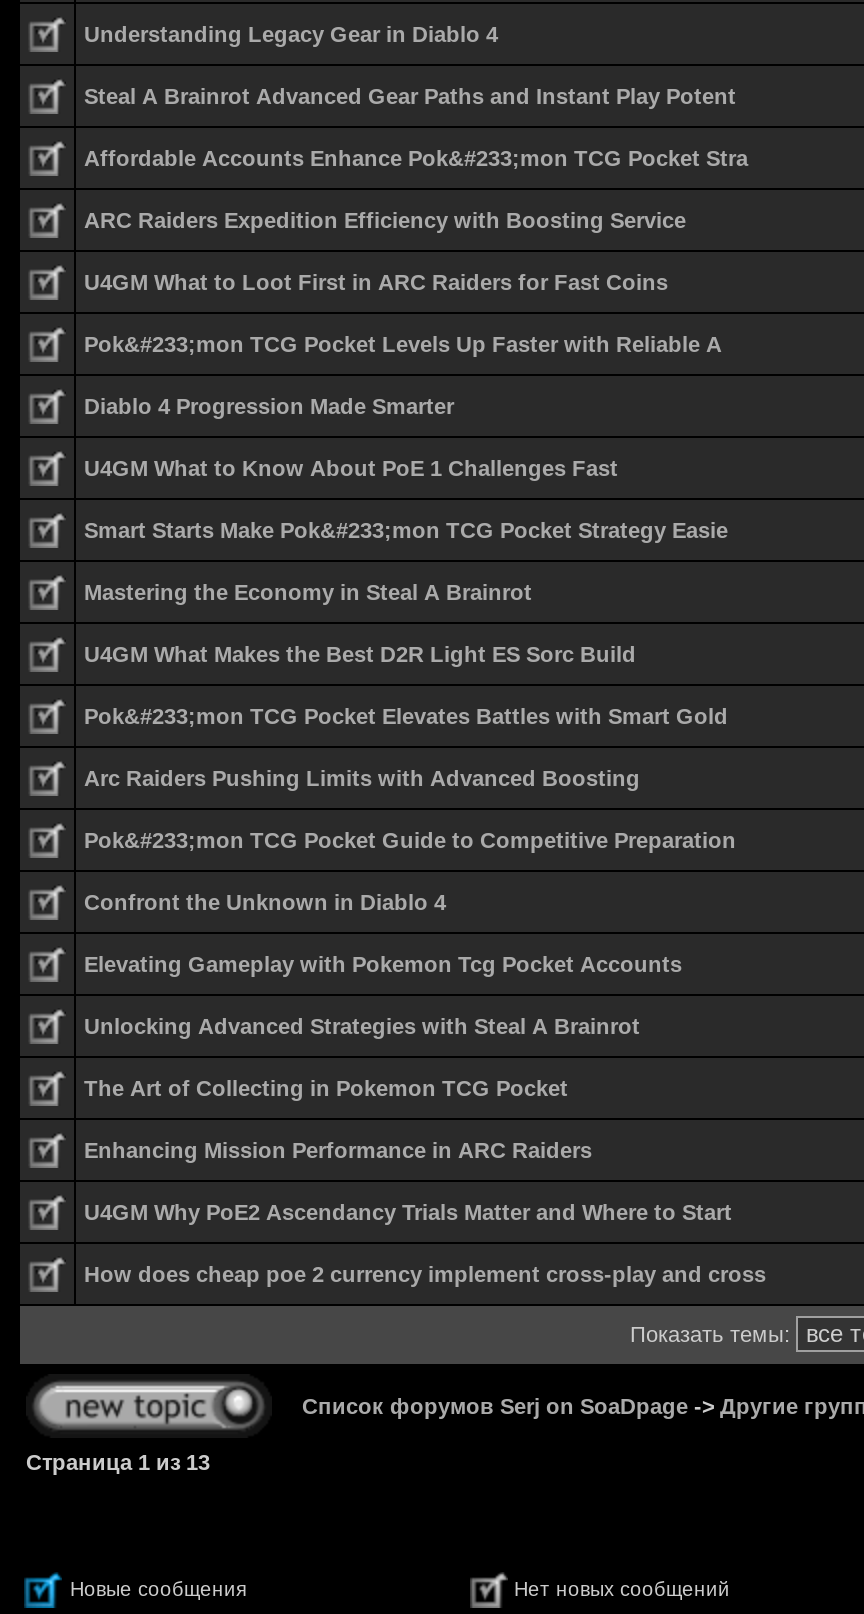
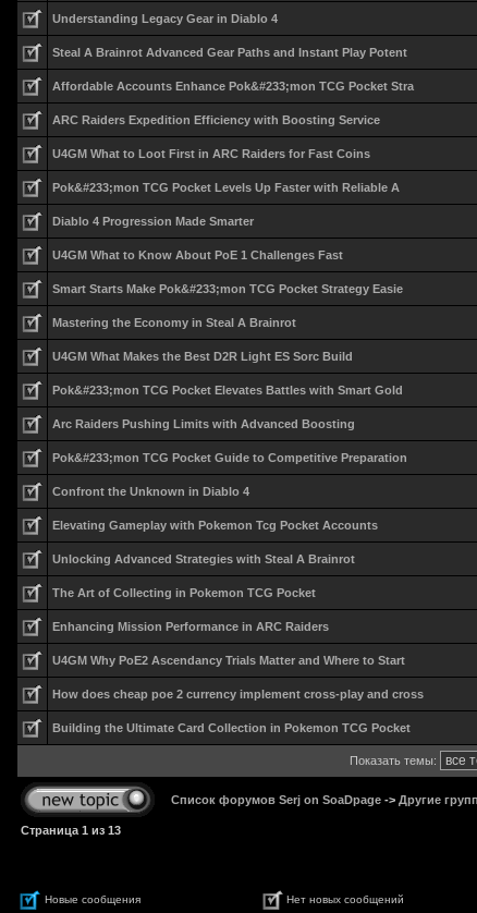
+ Building the Ultimate Card Collection in Pokemon TCG Pocket
